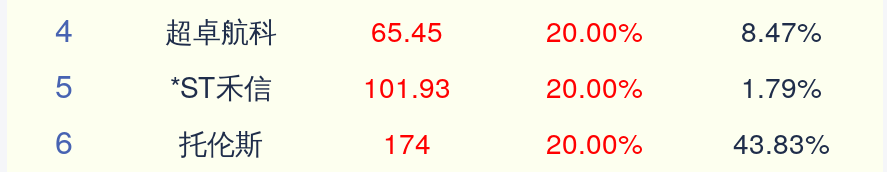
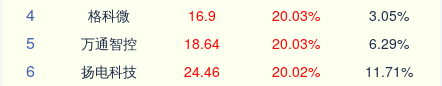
- 超卓航科
- 65.45
- 20.00%
- 8.47%
+ 格科微
+ 16.9
+ 20.03%
+ 3.05%

- *ST禾信
- 101.93
- 20.00%
- 1.79%
+ 万通智控
+ 18.64
+ 20.03%
+ 6.29%

- 托伦斯
- 174
- 20.00%
- 43.83%
+ 扬电科技
+ 24.46
+ 20.02%
+ 11.71%
